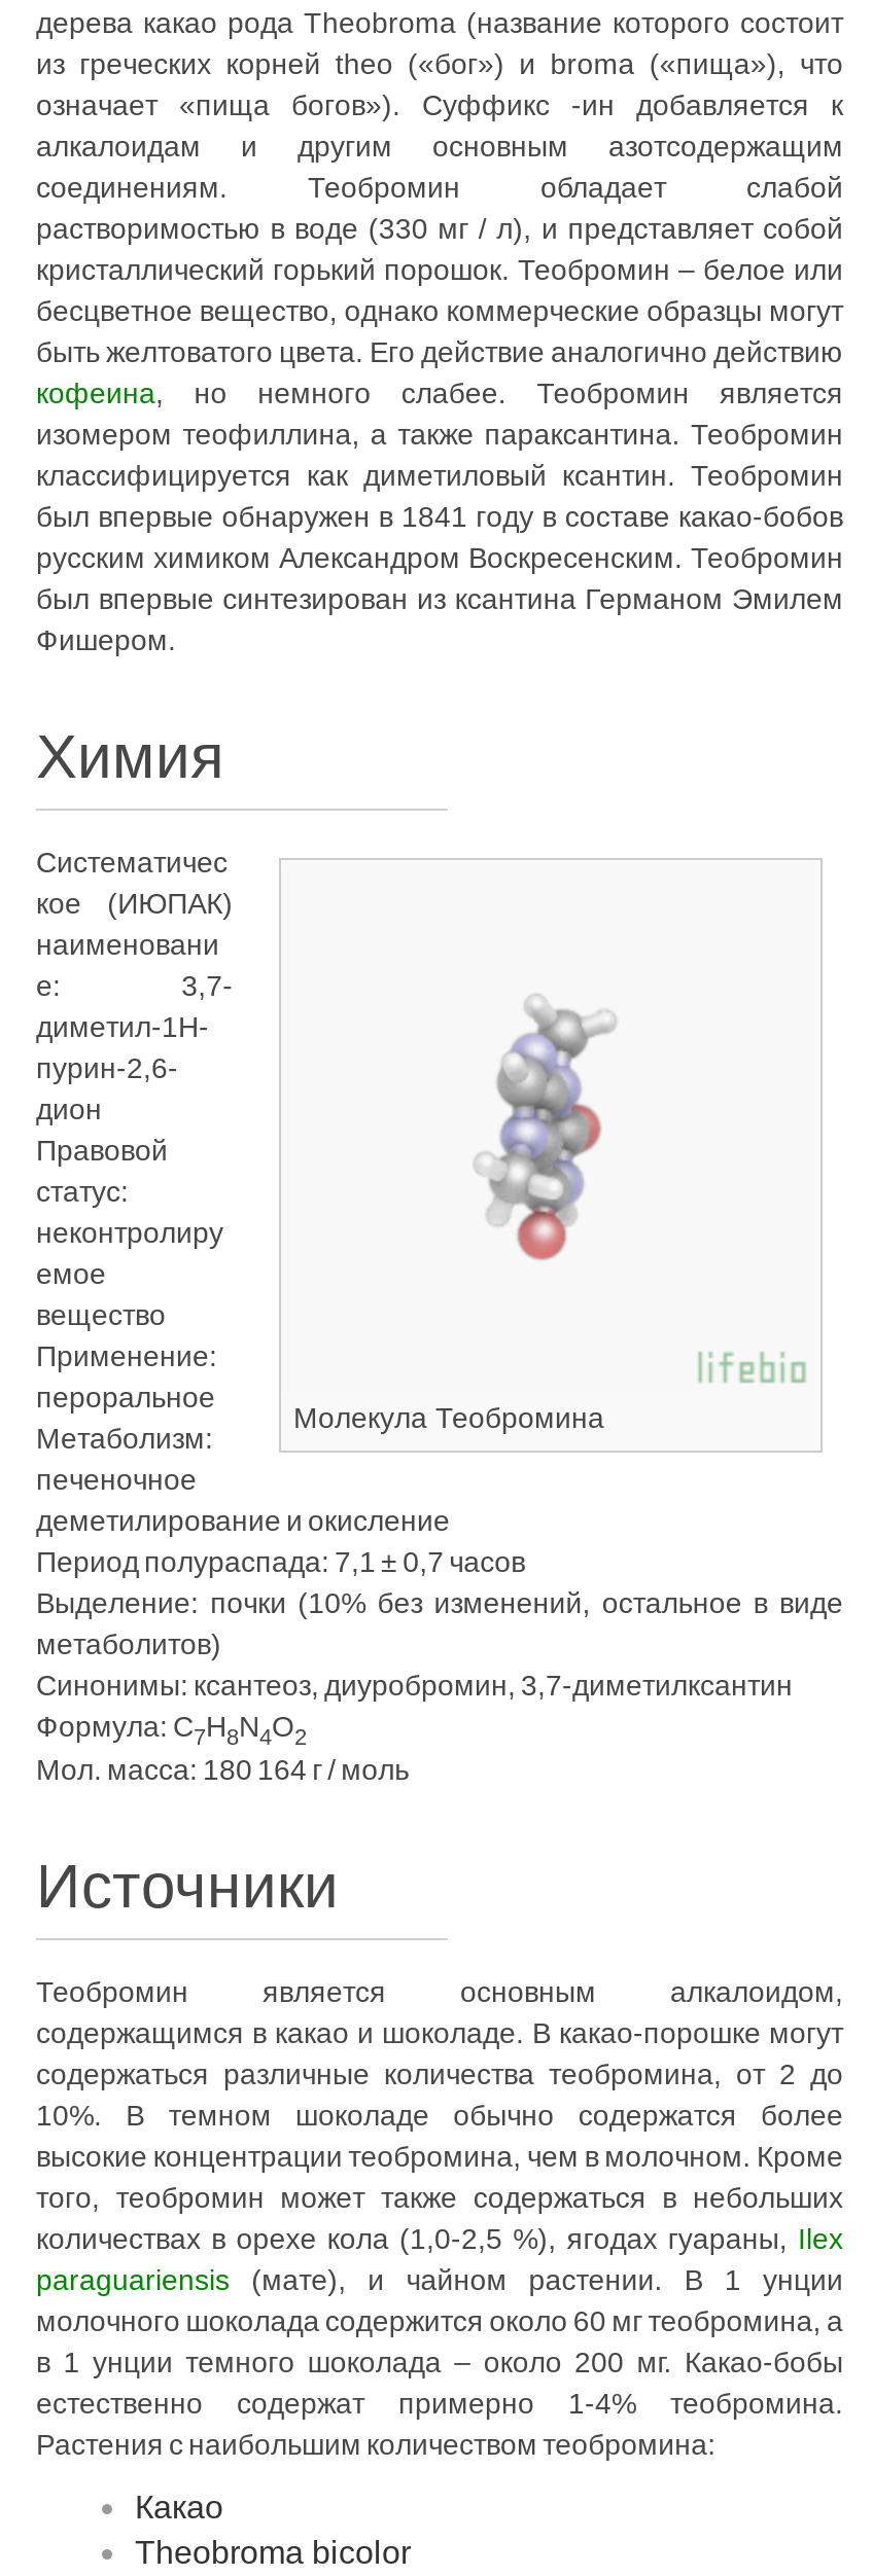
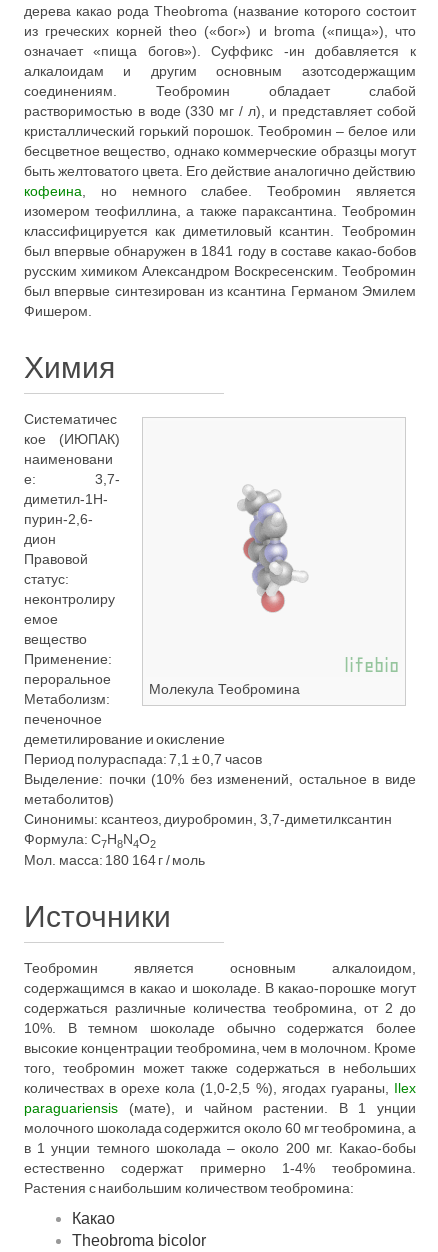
- [image]
+ [image]
